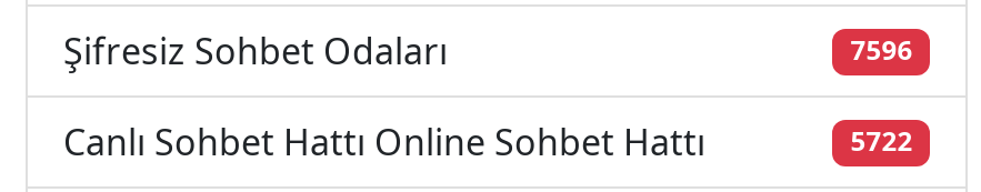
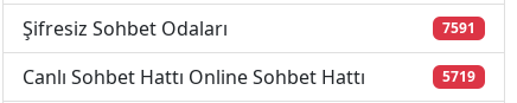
- 7596
+ 7591

- 5722
+ 5719
